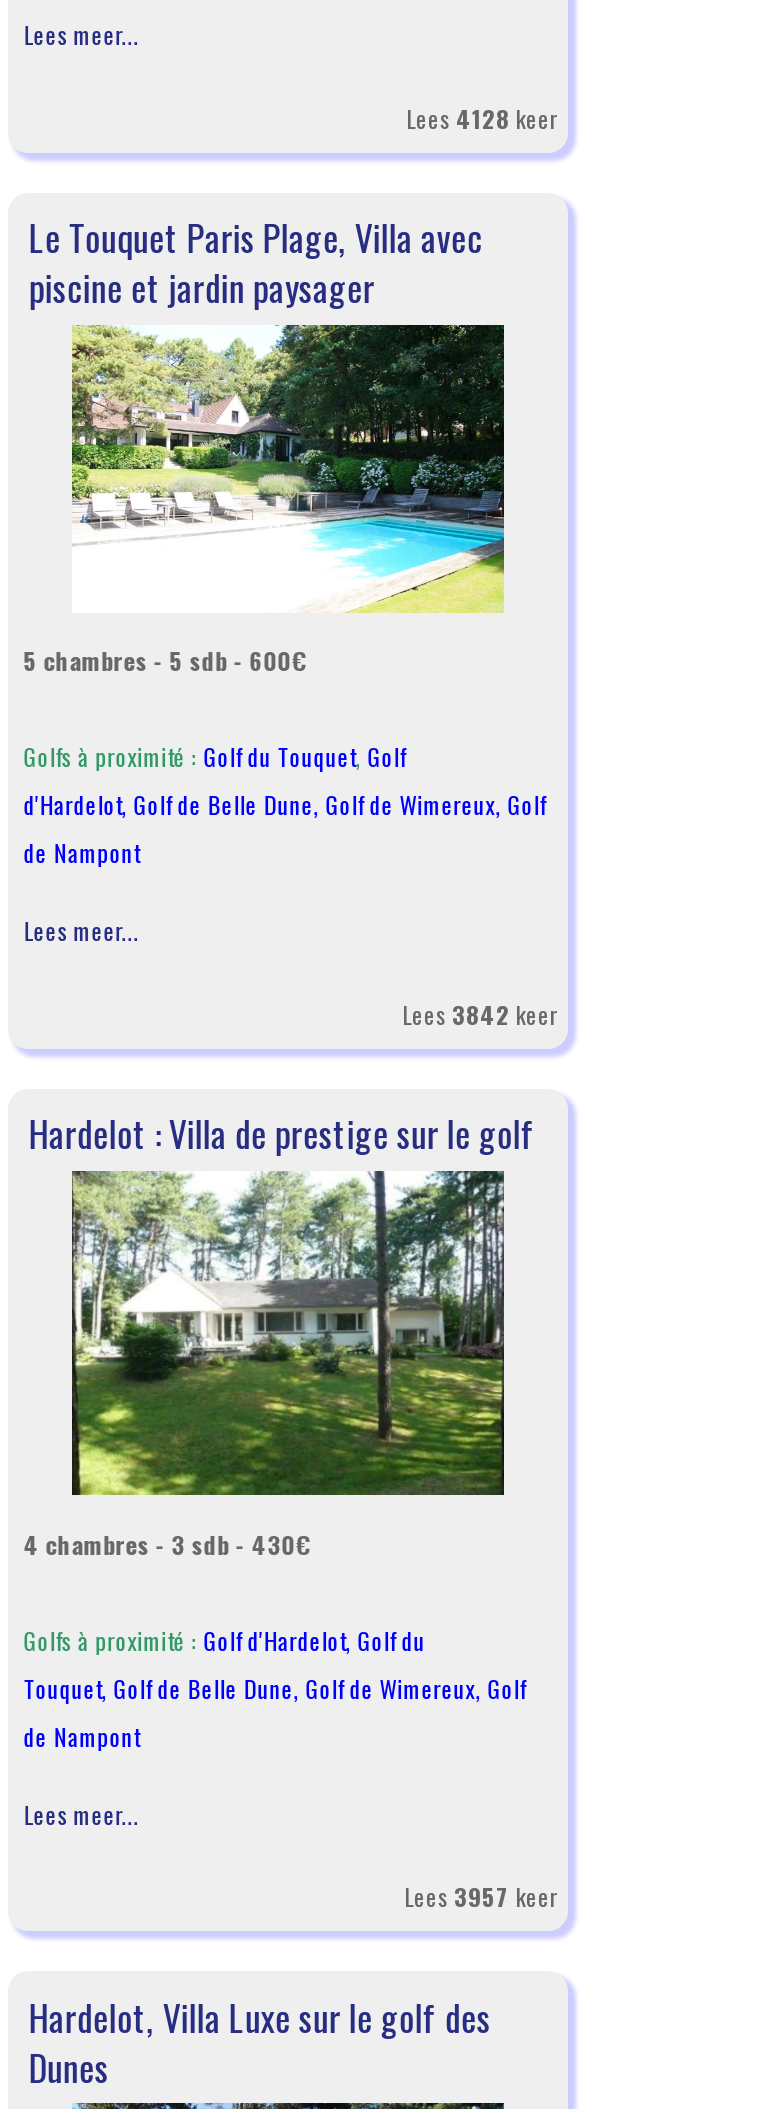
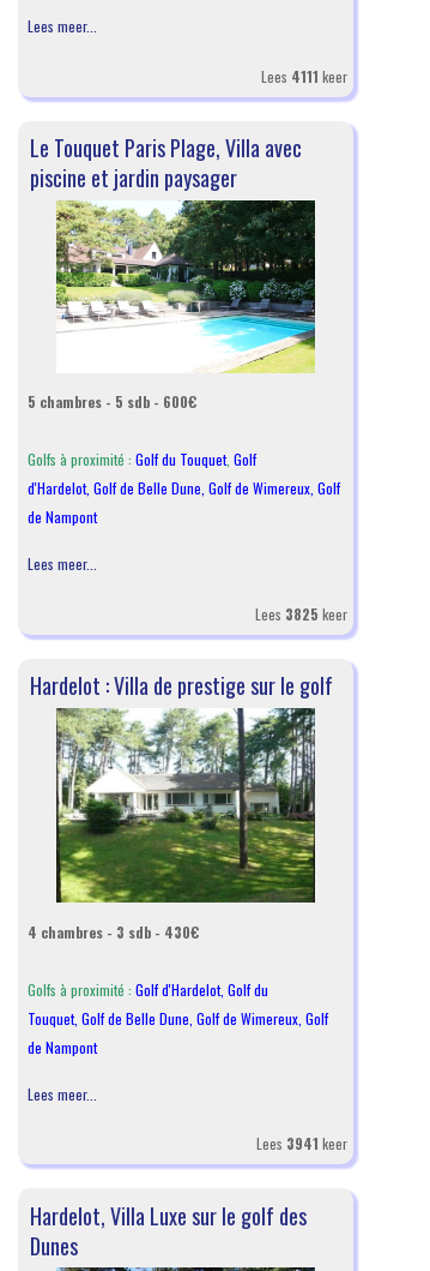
- Lees 4128 keer
+ Lees 4111 keer

- Lees 3842 keer
+ Lees 3825 keer

- Lees 3957 keer
+ Lees 3941 keer
